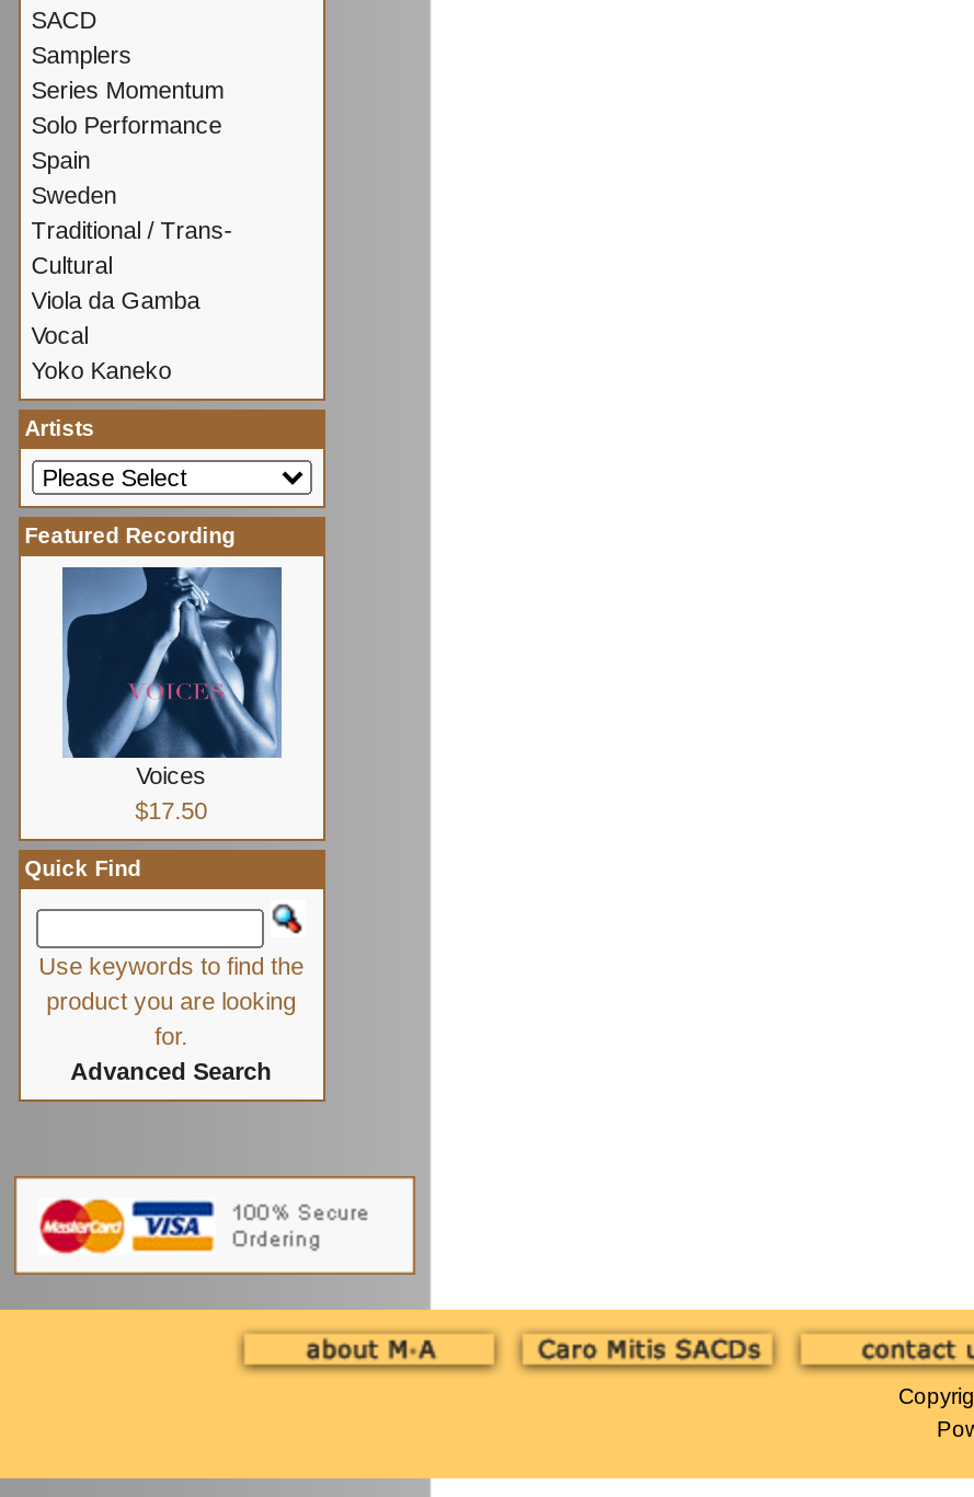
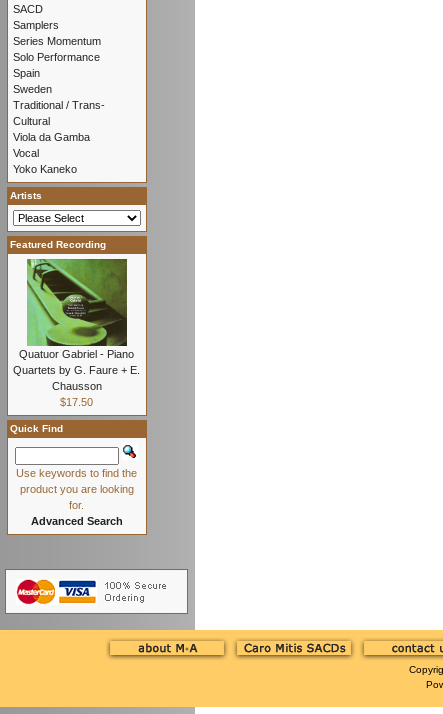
- [image]
- Voices
+ [image]
+ Quatuor Gabriel - Piano
+ Quartets by G. Faure + E.
+ Chausson
